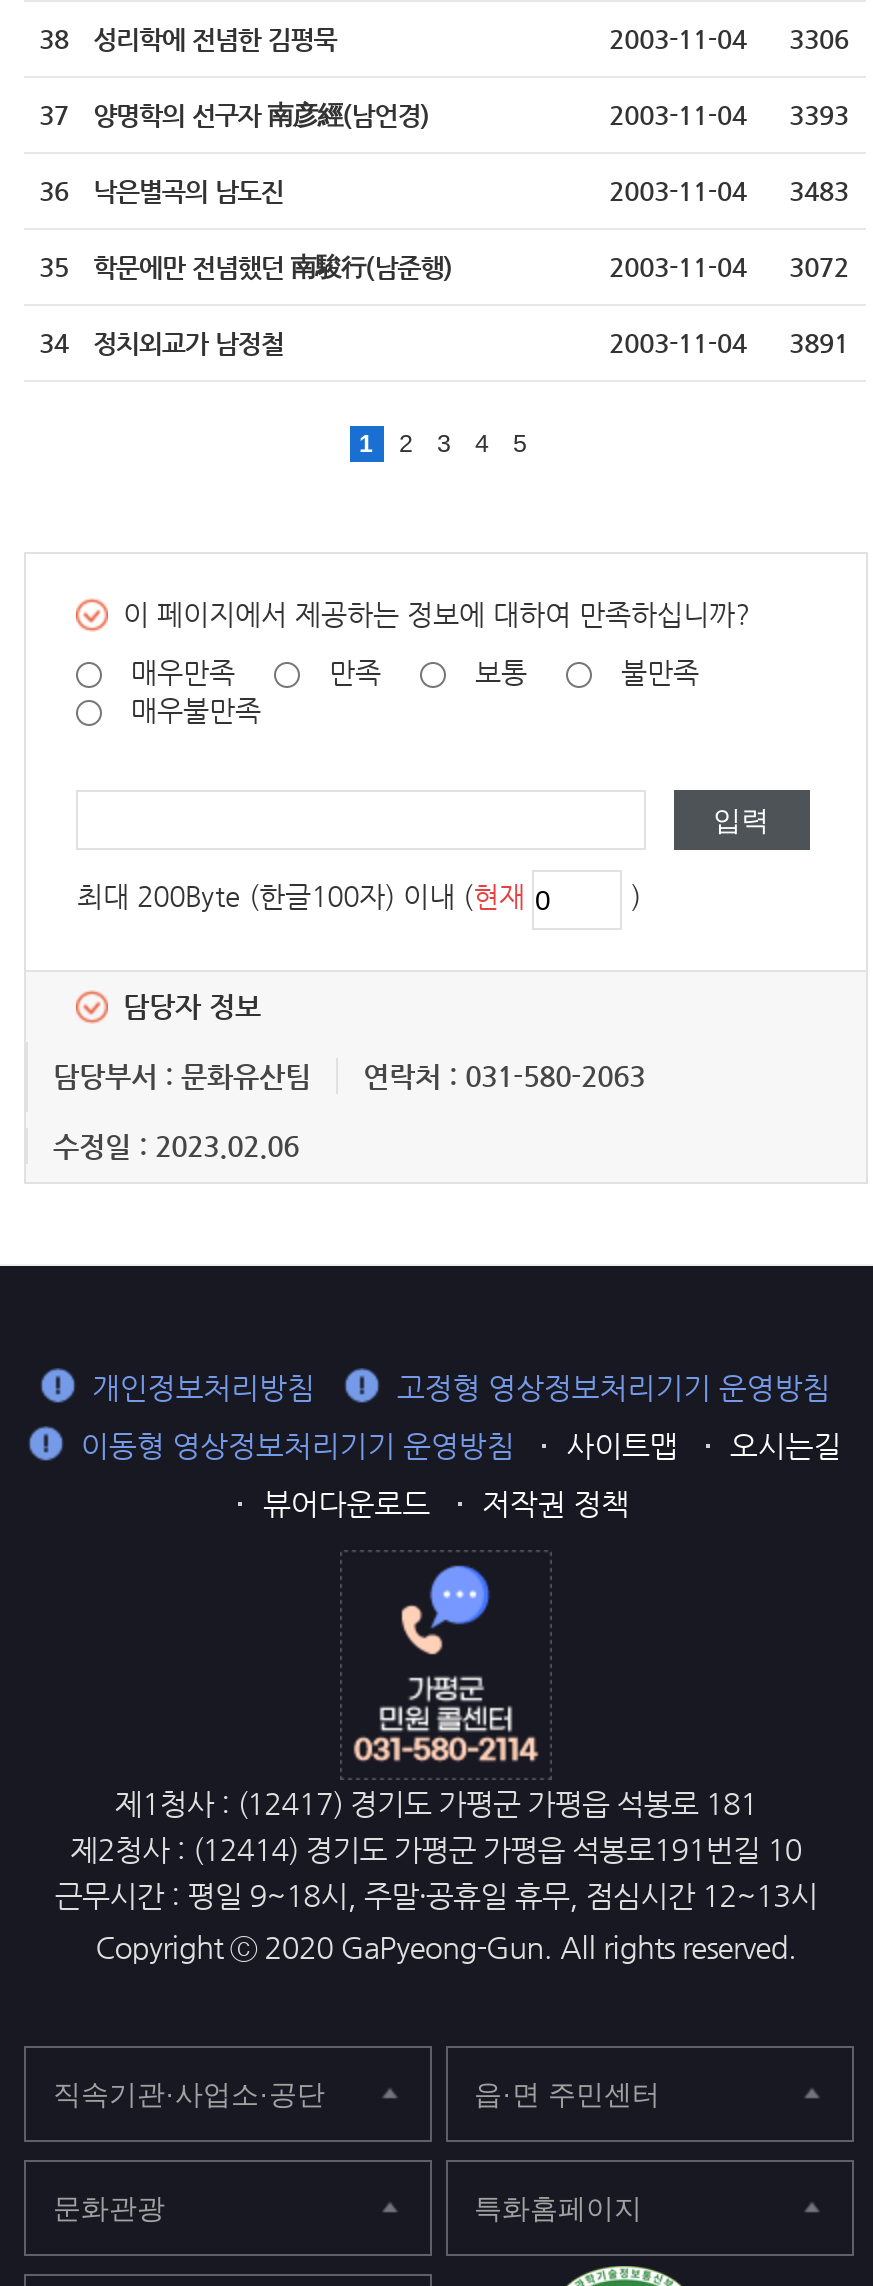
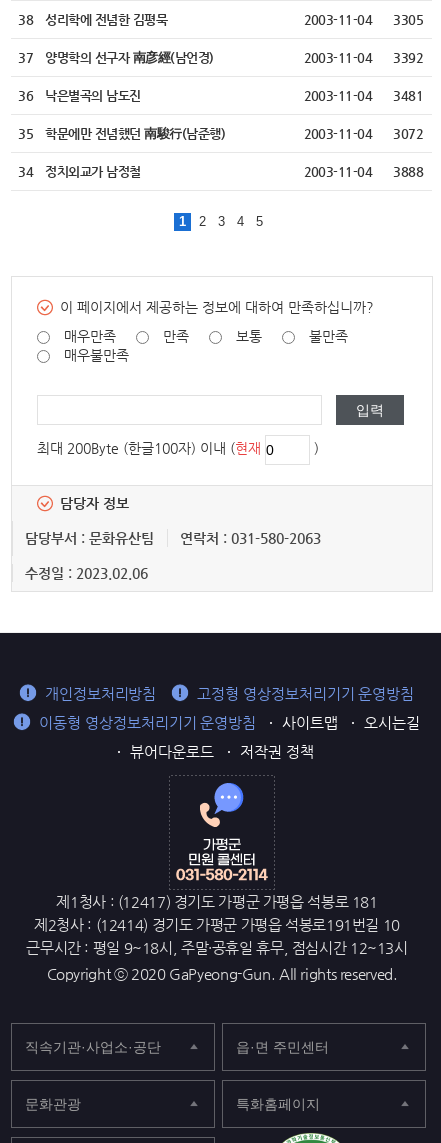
- 2003-11-04 3306
+ 2003-11-04 3305

- 2003-11-04 3393
+ 2003-11-04 3392

- 2003-11-04 3483
+ 2003-11-04 3481

- 2003-11-04 3891
+ 2003-11-04 3888
